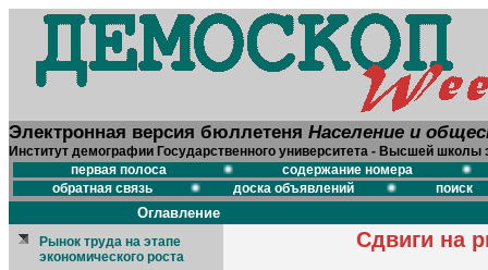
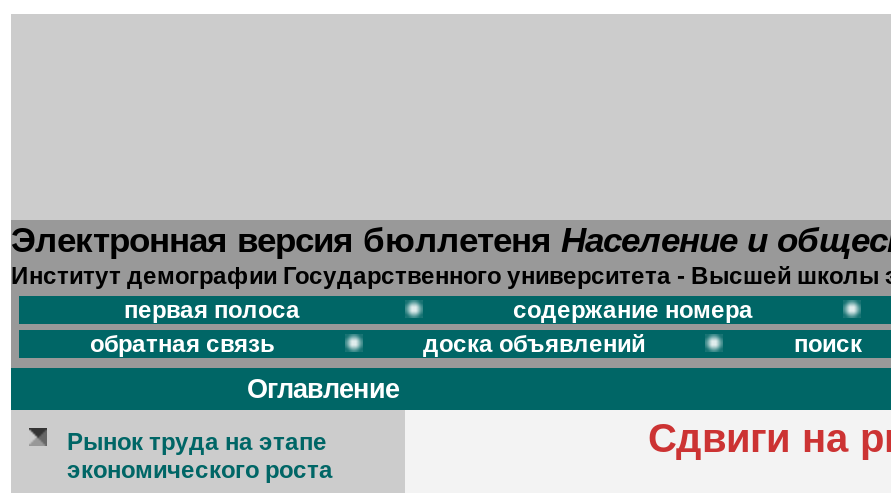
- [image]
